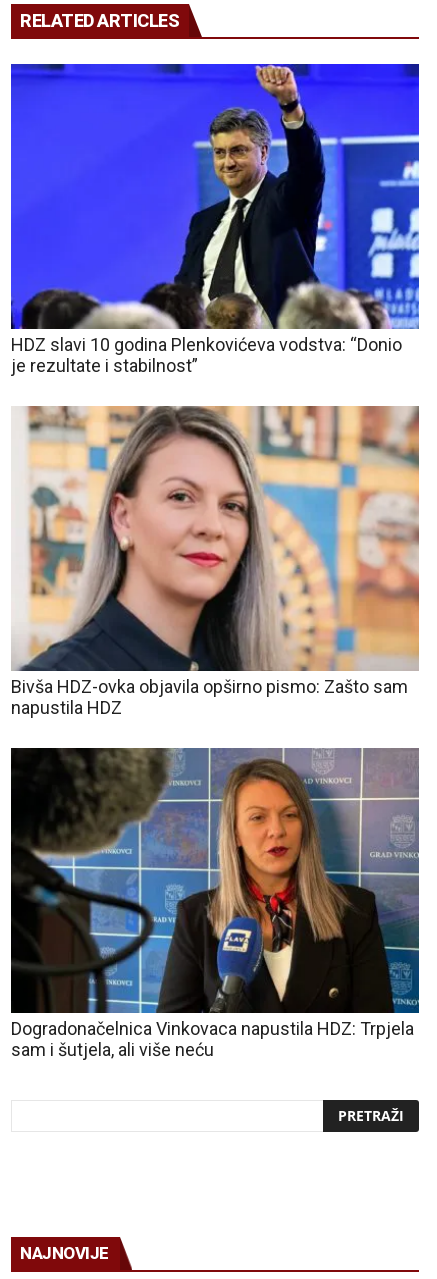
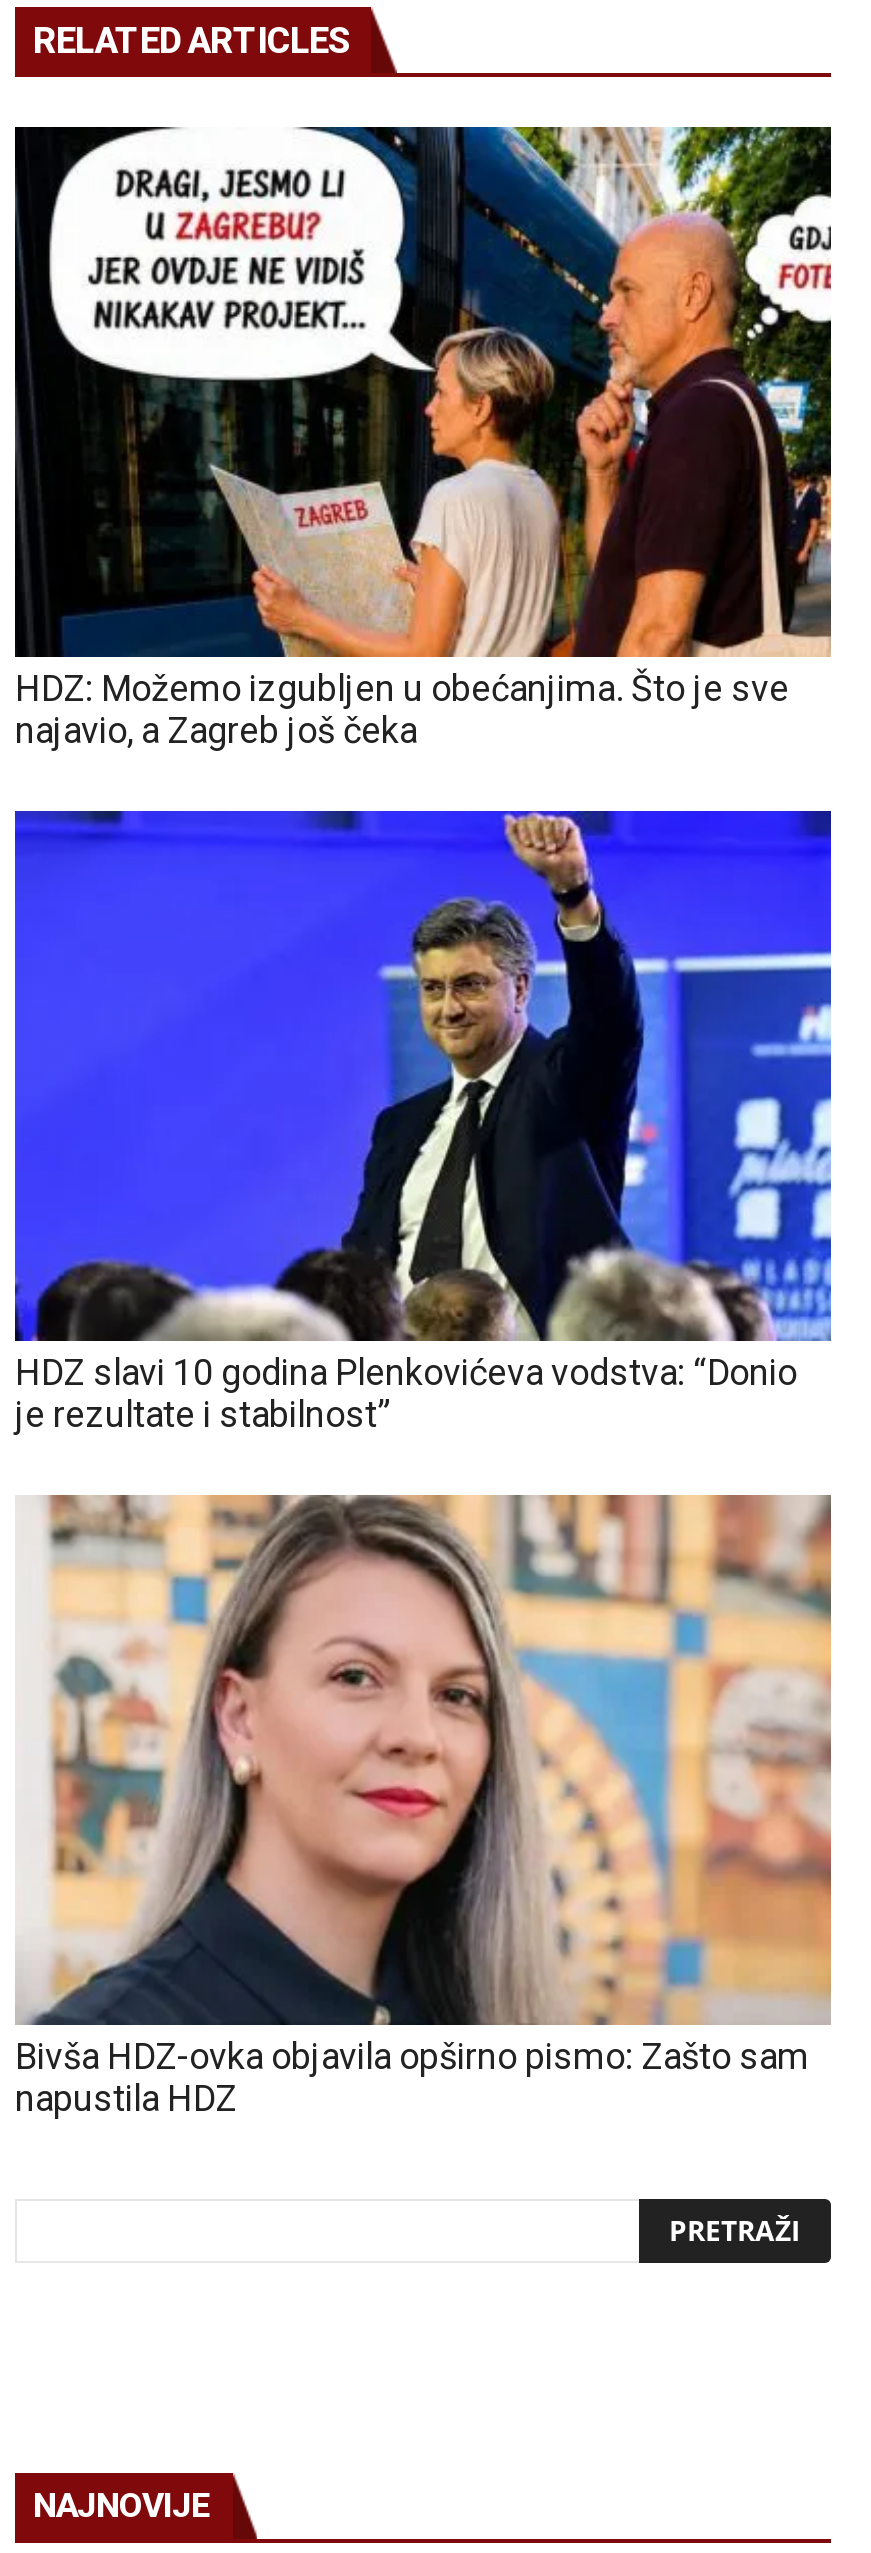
+ [image]
+ HDZ: Možemo izgubljen u obećanjima. Što je sve
+ najavio, a Zagreb još čeka

moved down: [image] | HDZ slavi 10 godina Plenkovićeva vodstva: “Donio | je rezultate i stabilnost” | Bivša HDZ-ovka objavila opširno pismo: Zašto sam | napustila HDZ

- [image]
- Dogradonačelnica Vinkovaca napustila HDZ: Trpjela
- sam i šutjela, ali više neću
